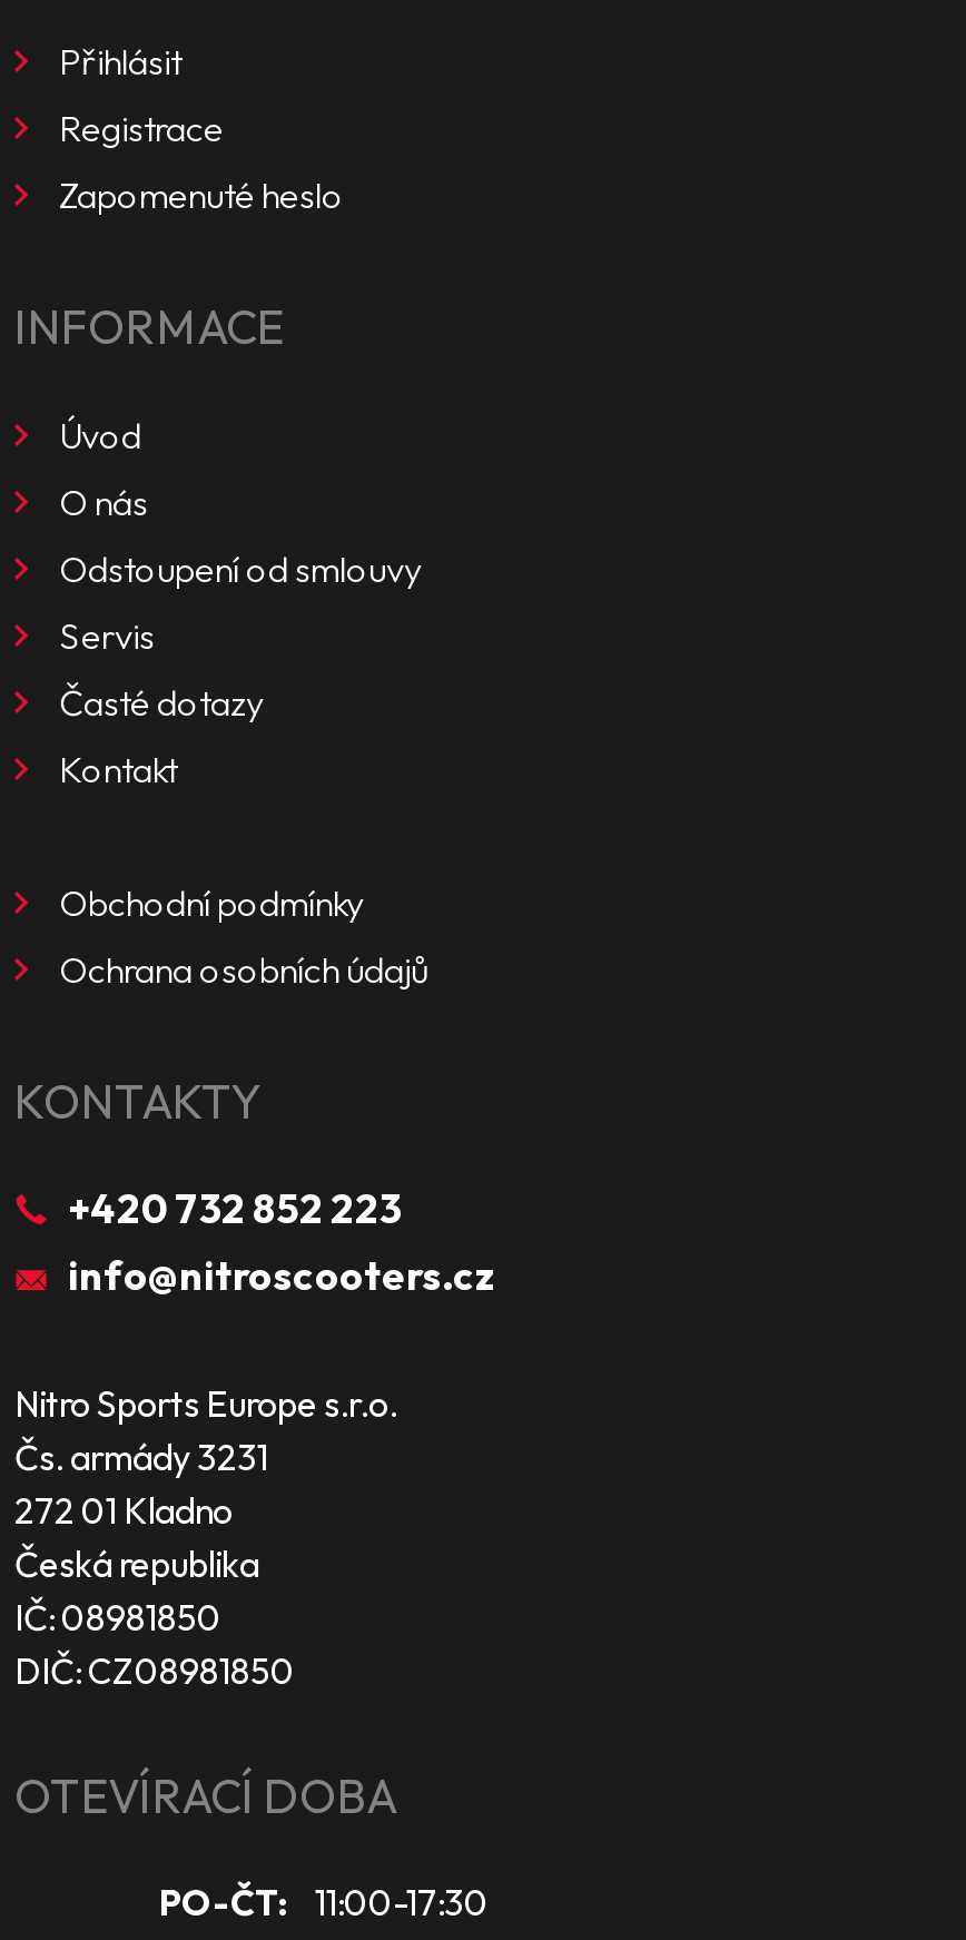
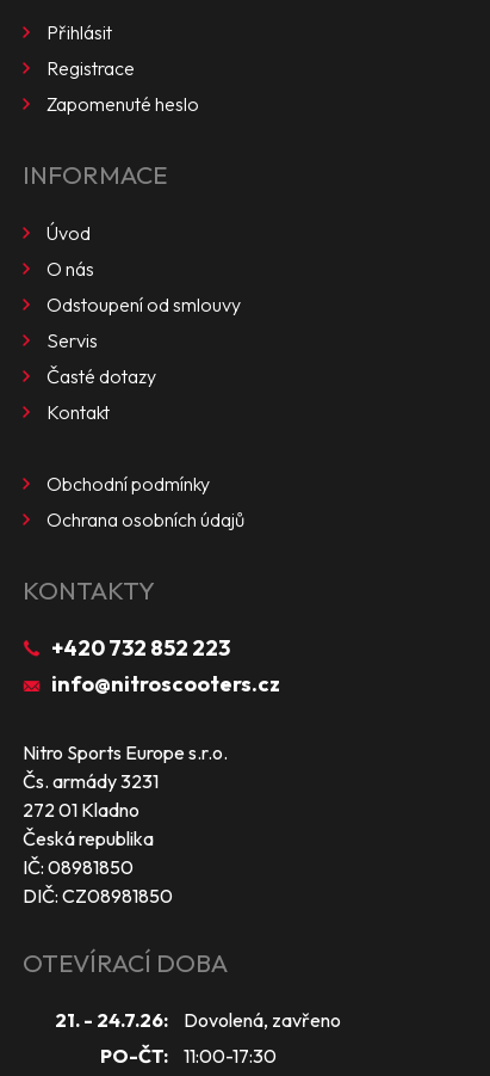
+ 21. - 24.7.26:
+ Dovolená, zavřeno
